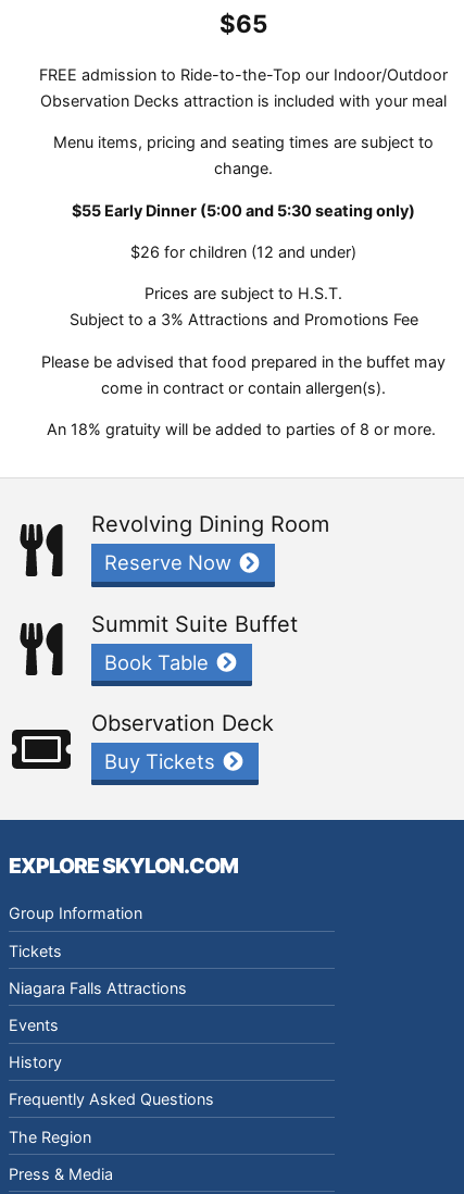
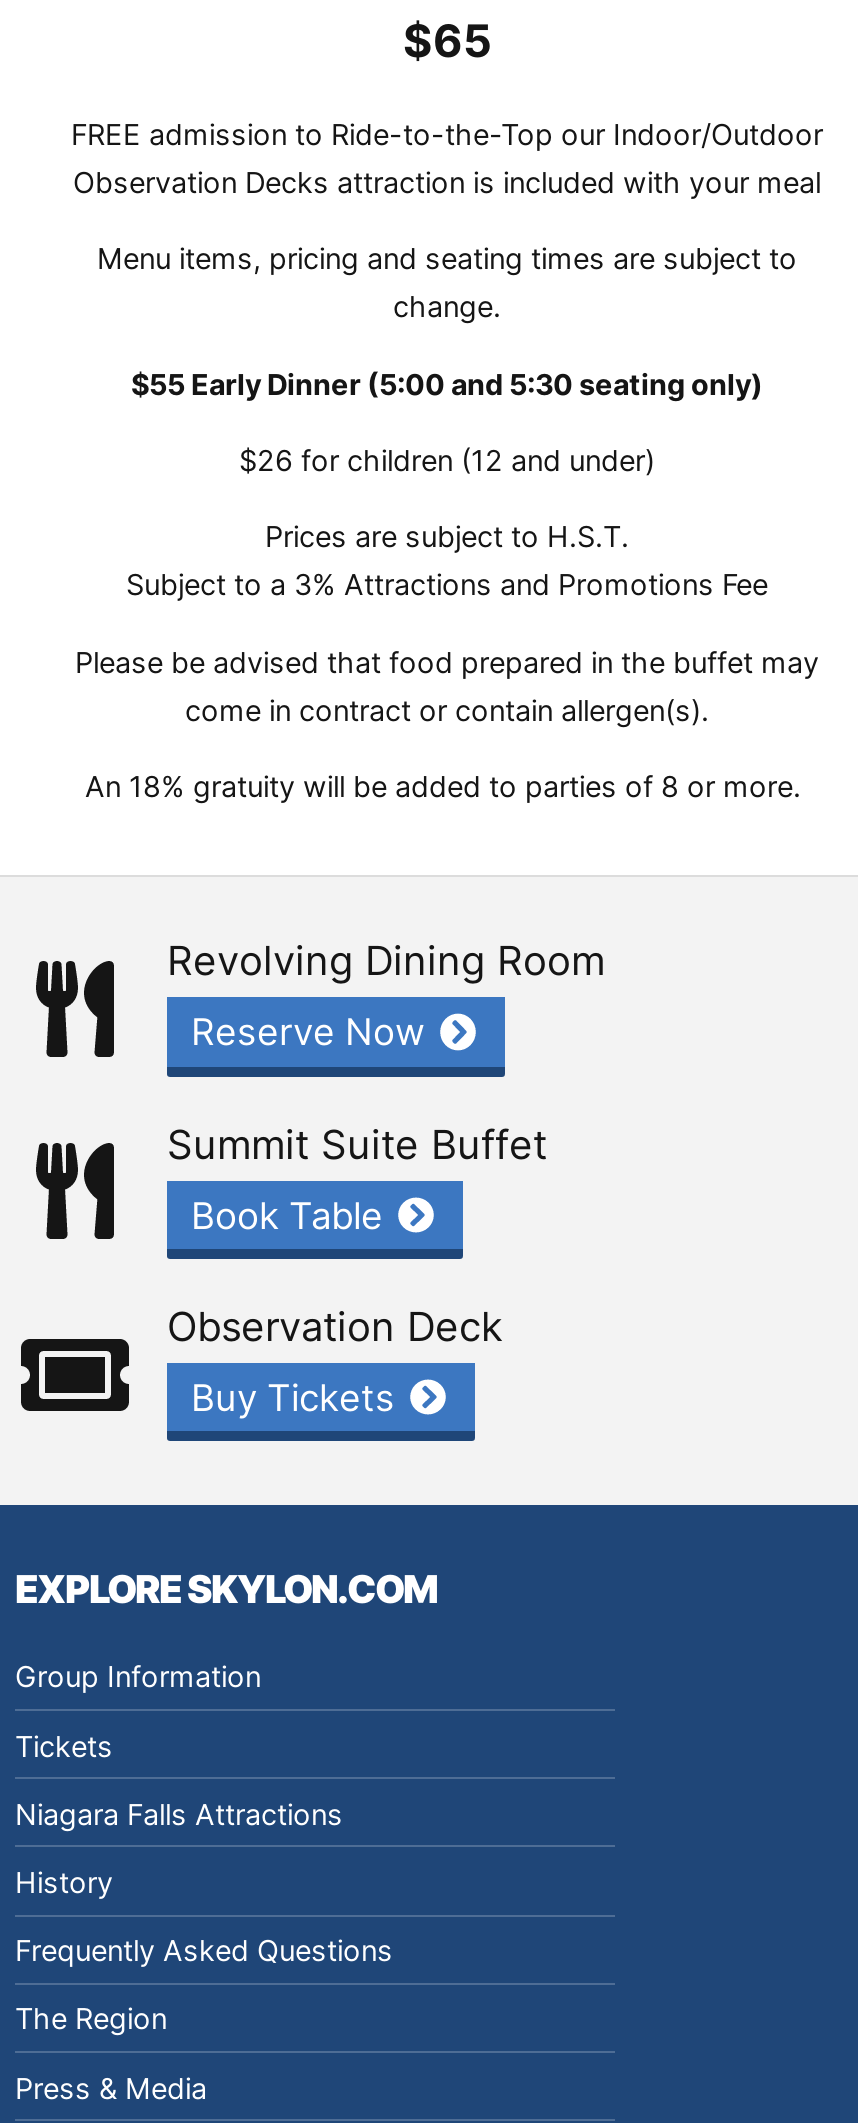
- Events
